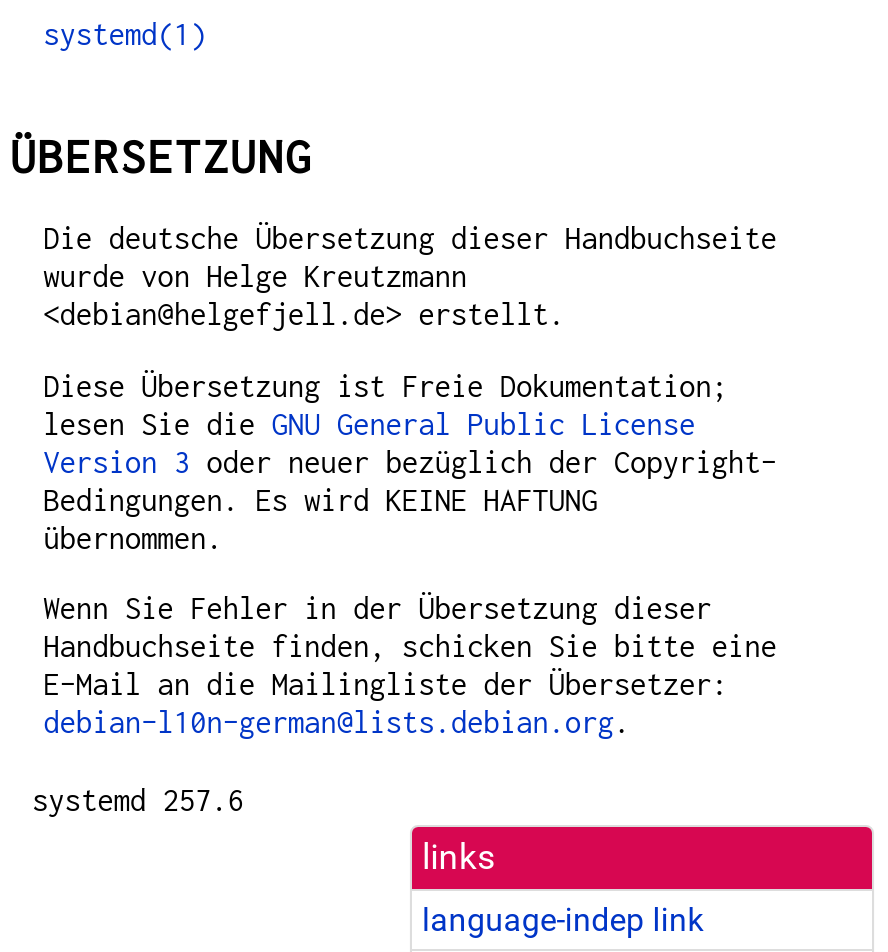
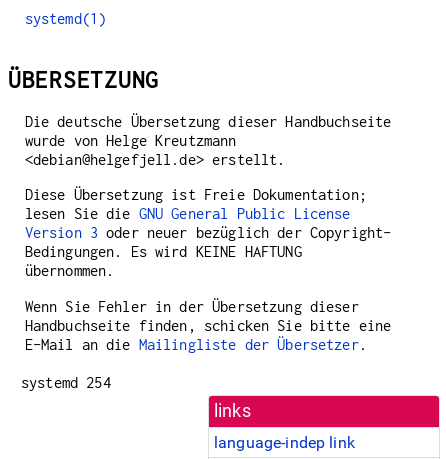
- E-Mail an die Mailingliste der Übersetzer:
- debian-l10n-german@lists.debian.org.
+ E-Mail an die Mailingliste der Übersetzer.

- systemd 257.6
+ systemd 254
